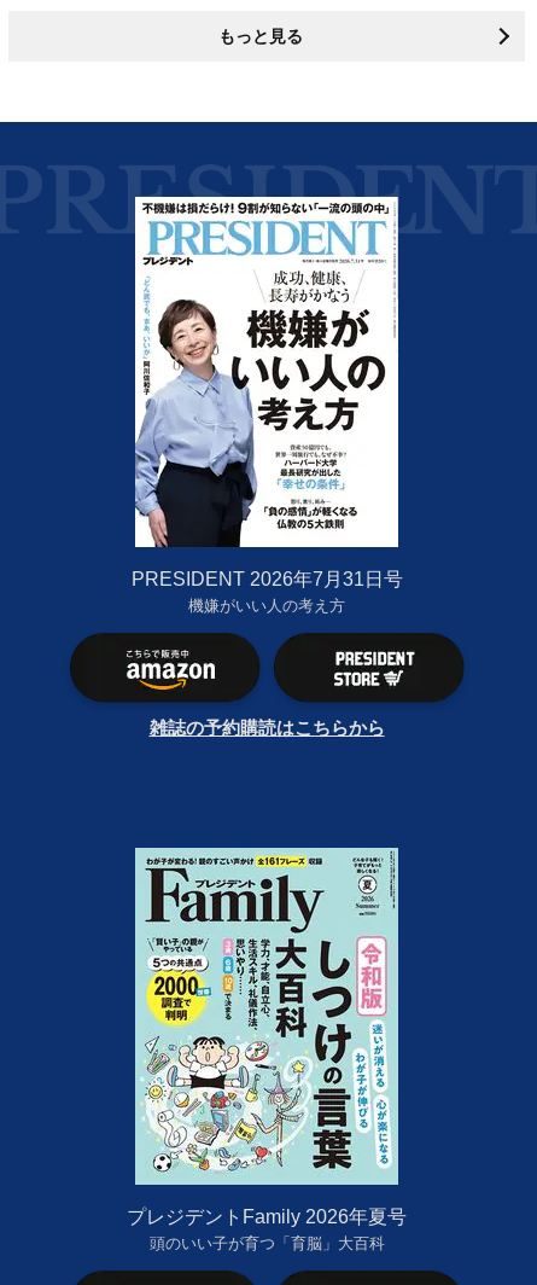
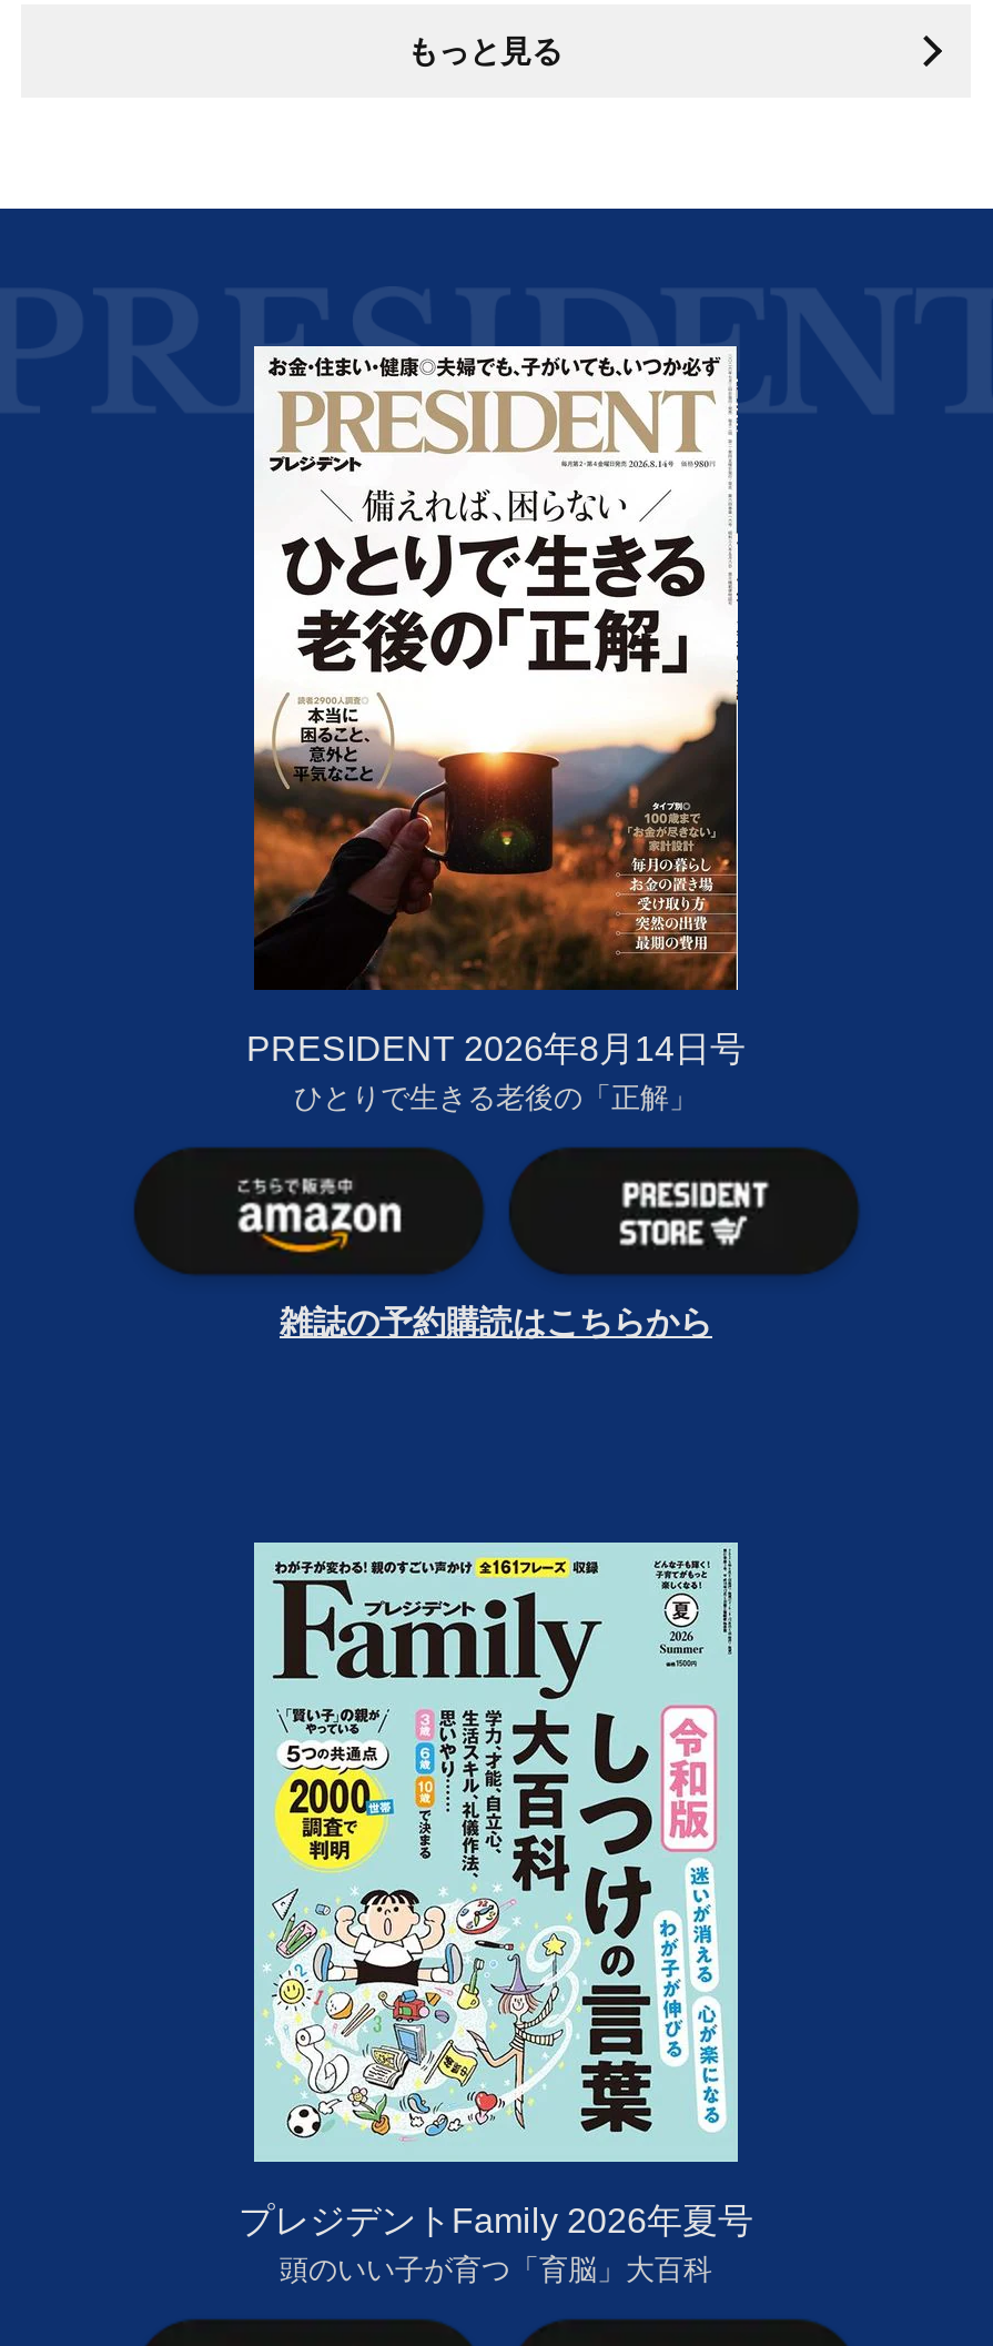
- [image]
- PRESIDENT 2026年7月31日号
- 機嫌がいい人の考え方
+ [image]
+ PRESIDENT 2026年8月14日号
+ ひとりで生きる老後の「正解」
